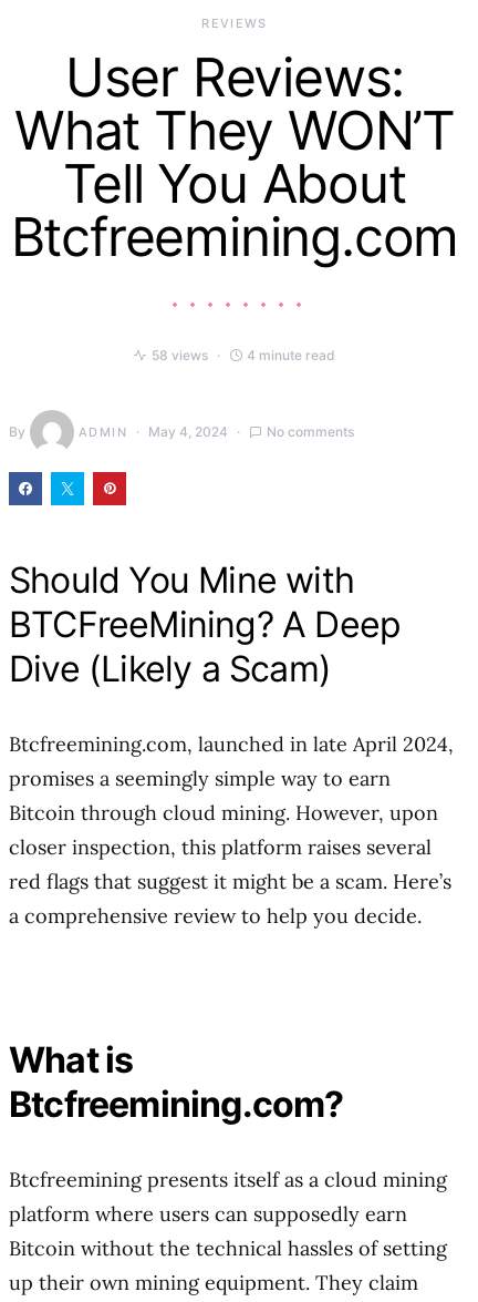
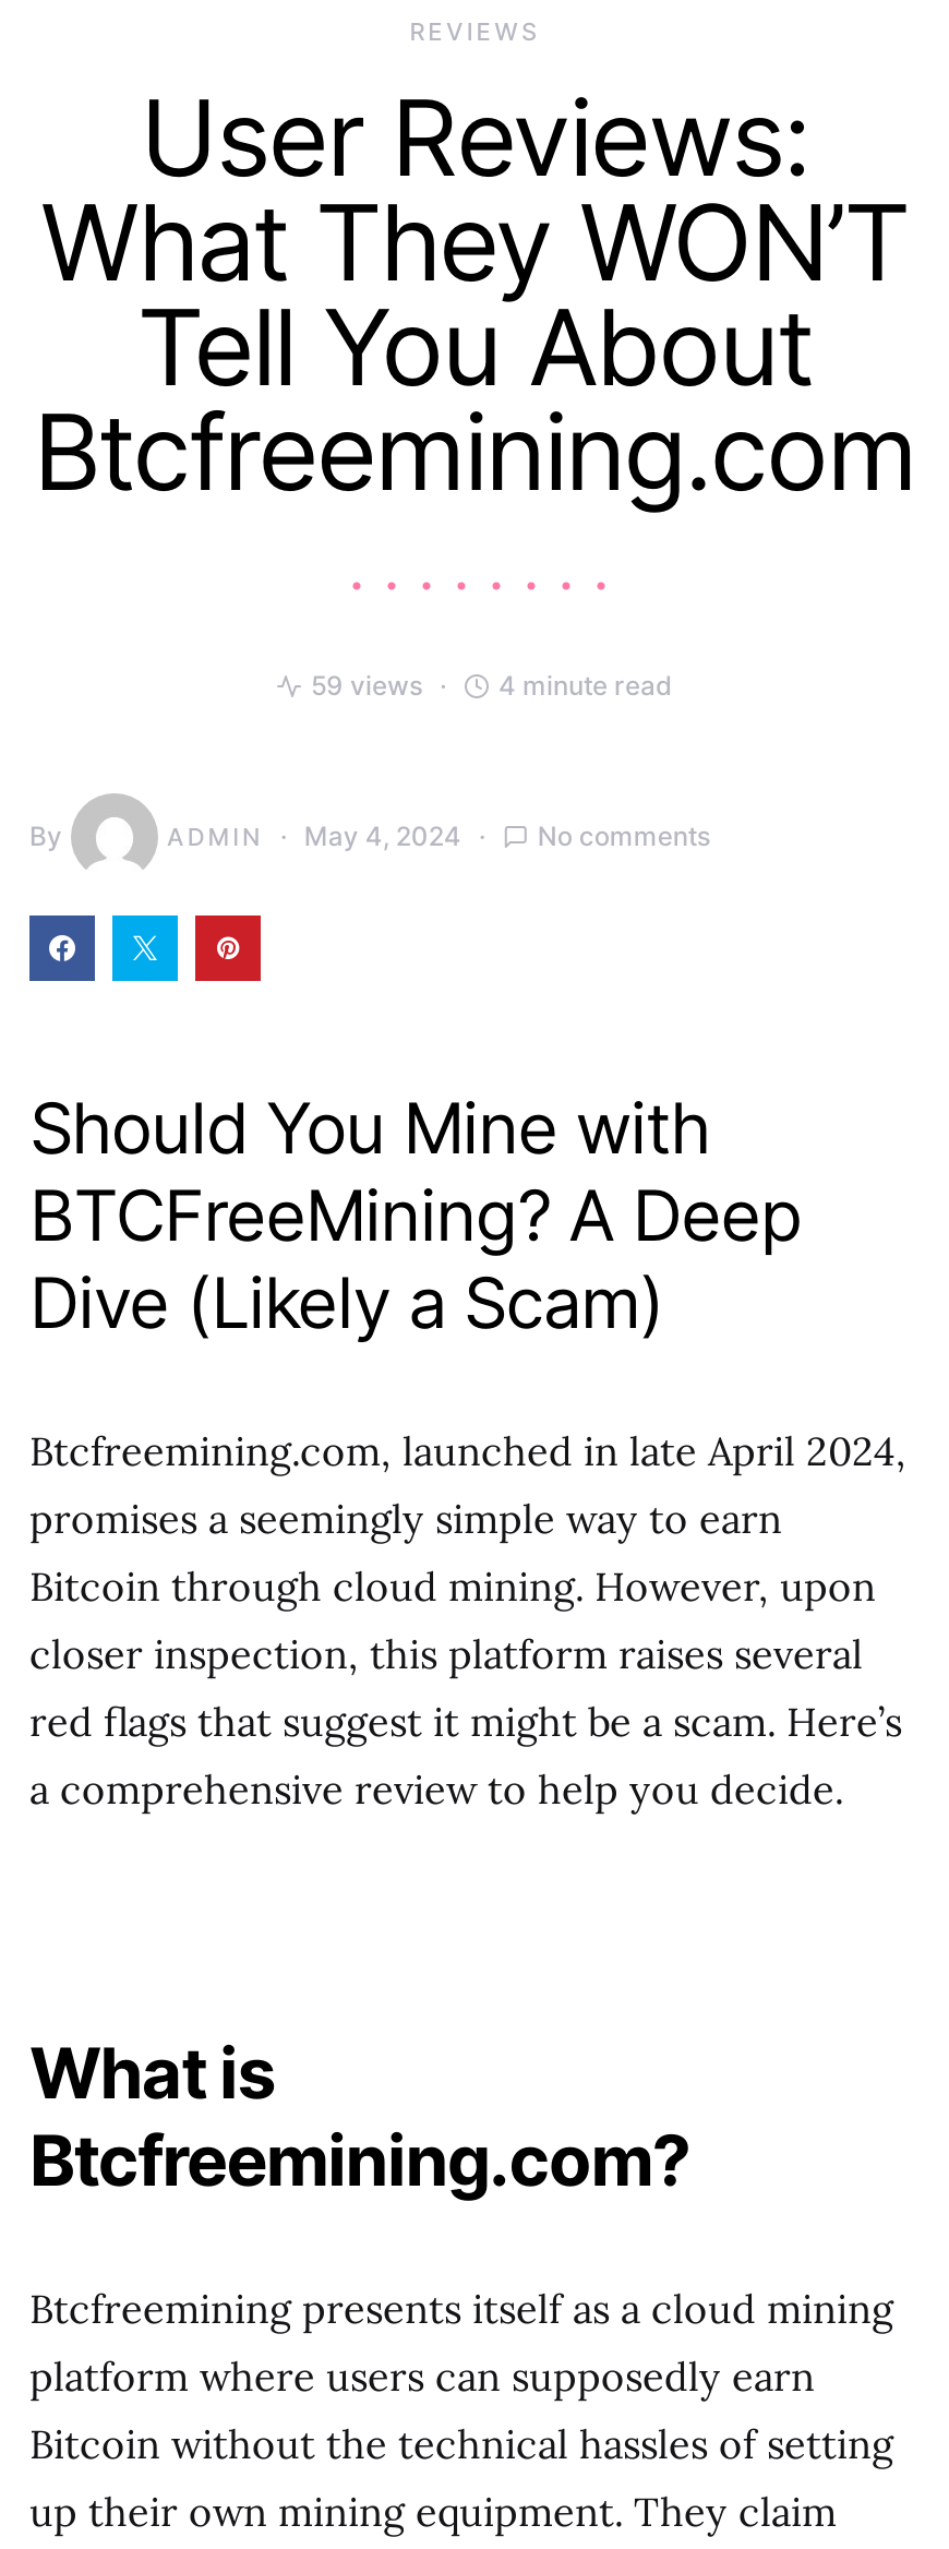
- 58 views
+ 59 views
